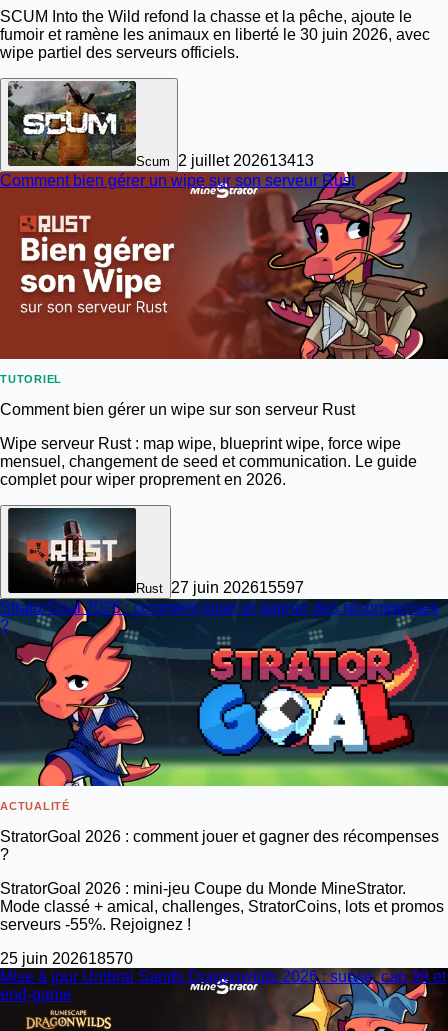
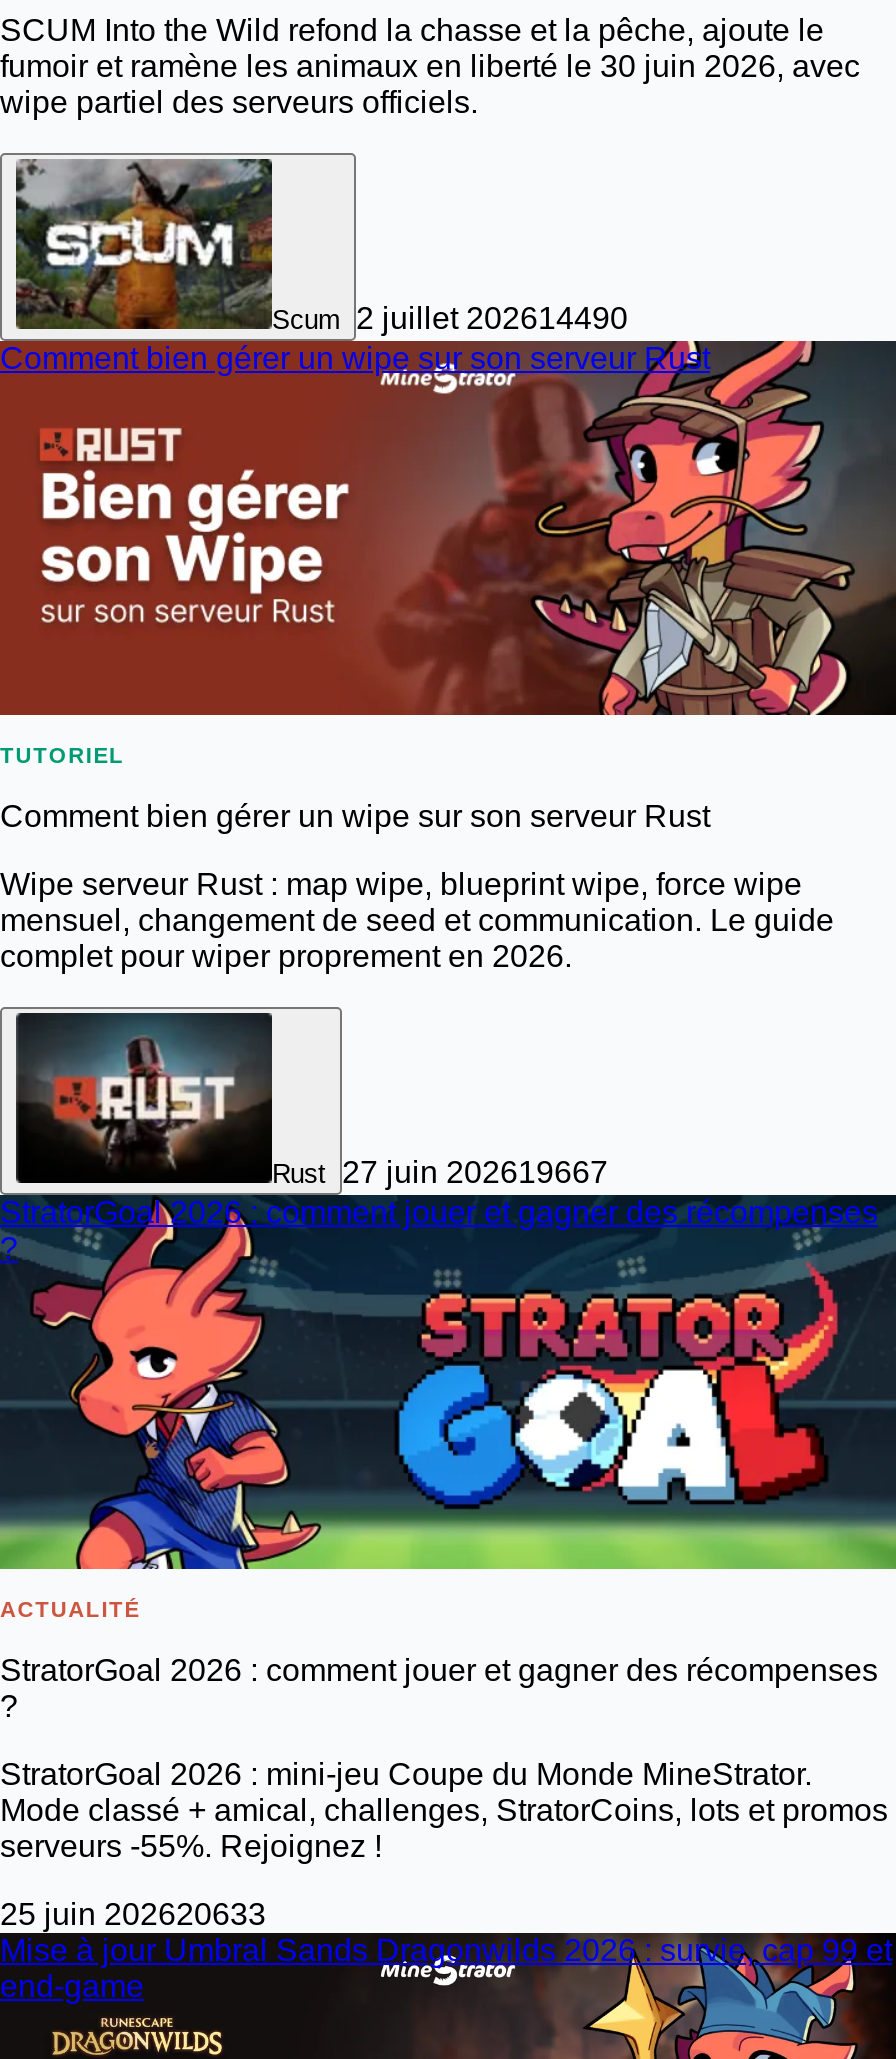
- Scum 2 juillet 202613413
+ Scum 2 juillet 202614490

- Rust 27 juin 202615597
+ Rust 27 juin 202619667

- 25 juin 202618570
+ 25 juin 202620633
